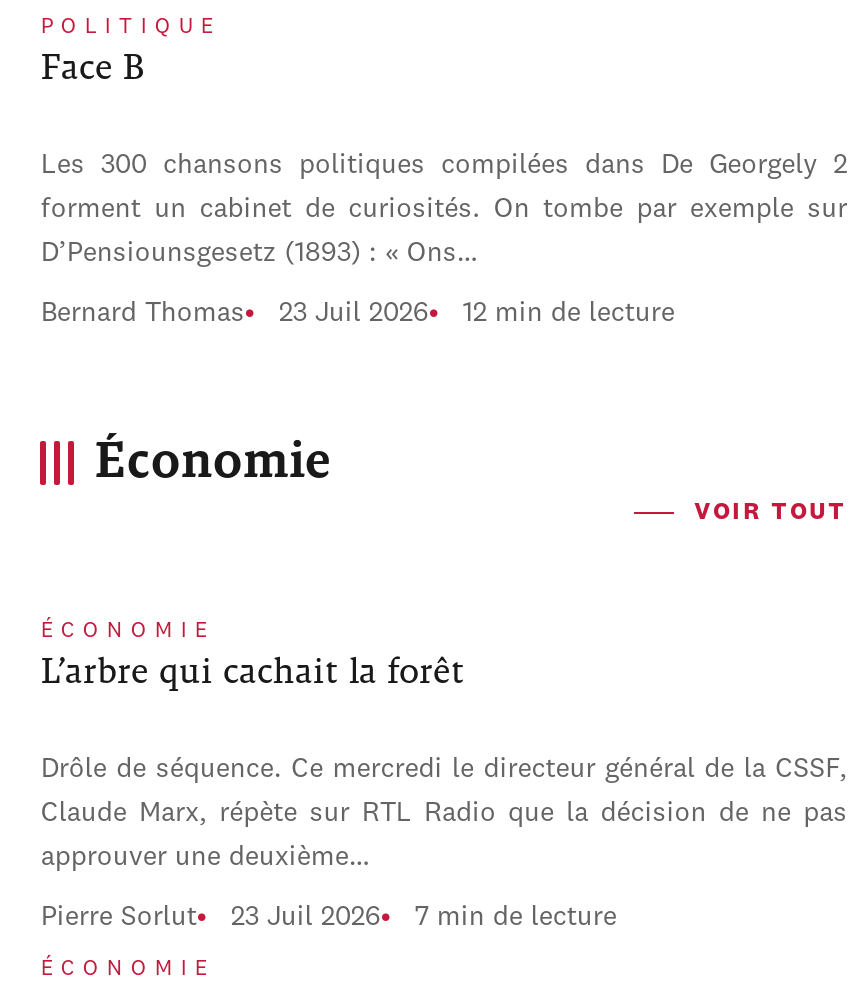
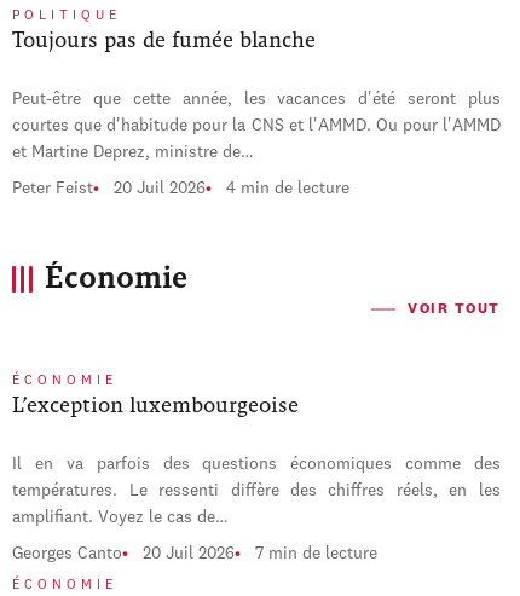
- Face B
+ Toujours pas de fumée blanche

- Les 300 chansons politiques compilées dans De Georgely 2
+ Peut-être que cette année, les vacances d'été seront plus

- forment un cabinet de curiosités. On tombe par exemple sur
+ courtes que d'habitude pour la CNS et l'AMMD. Ou pour l'AMMD

- D’Pensiounsgesetz (1893) : « Ons…
+ et Martine Deprez, ministre de…

- Bernard Thomas
- 23 Juil 2026
- 12 min de lecture
+ Peter Feist
+ 20 Juil 2026
+ 4 min de lecture

- L’arbre qui cachait la forêt
+ L’exception luxembourgeoise

- Drôle de séquence. Ce mercredi le directeur général de la CSSF,
+ Il en va parfois des questions économiques comme des

- Claude Marx, répète sur RTL Radio que la décision de ne pas
+ températures. Le ressenti diffère des chiffres réels, en les

- approuver une deuxième…
+ amplifiant. Voyez le cas de…

- Pierre Sorlut
- 23 Juil 2026
+ Georges Canto
+ 20 Juil 2026
